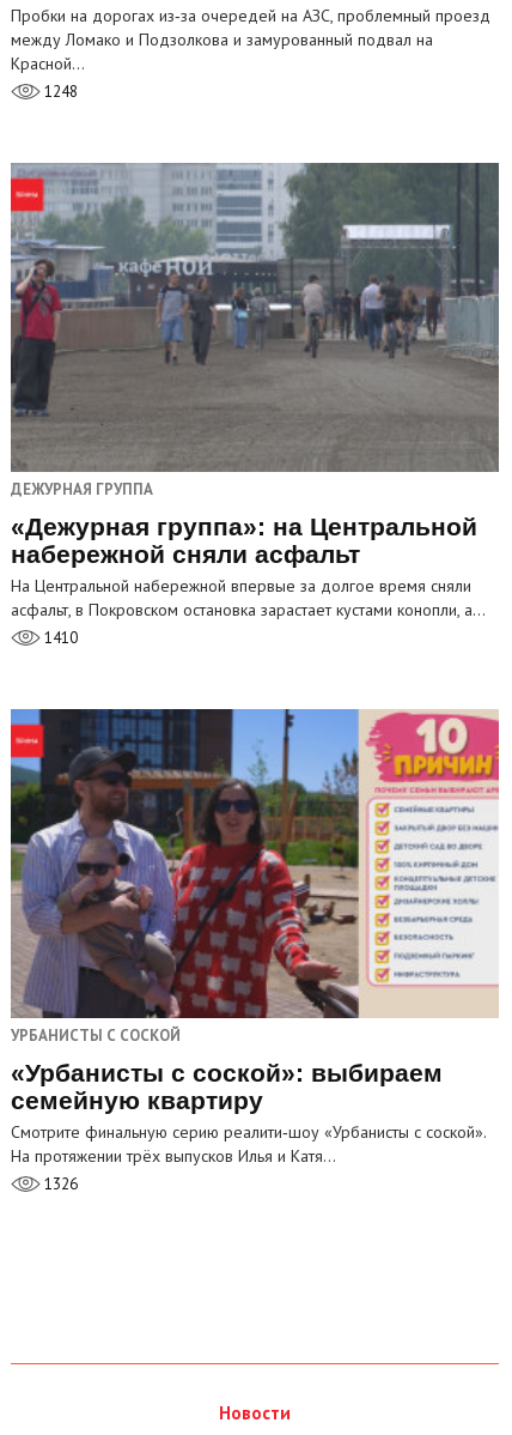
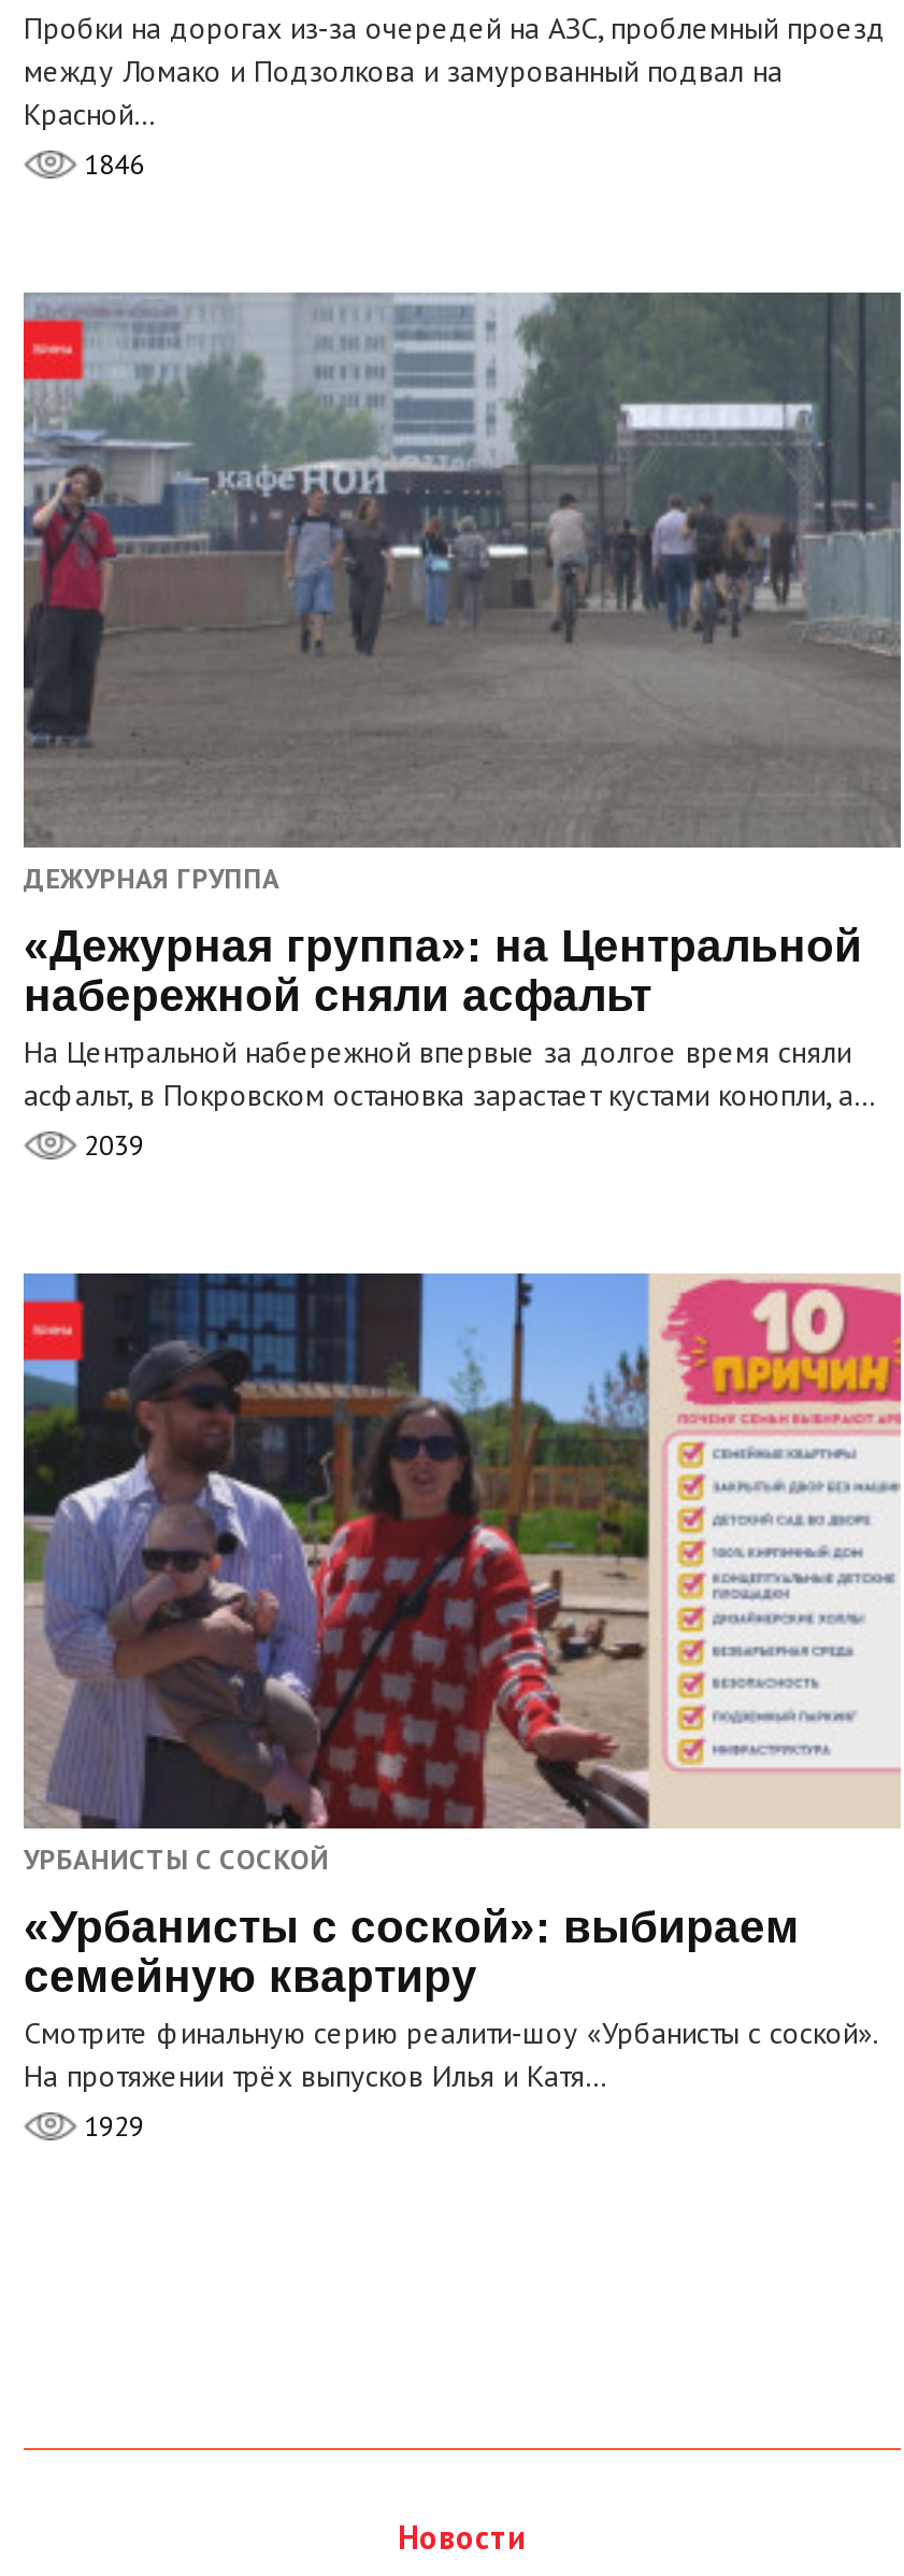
- 1248
+ 1846

- 1410
+ 2039

- 1326
+ 1929
